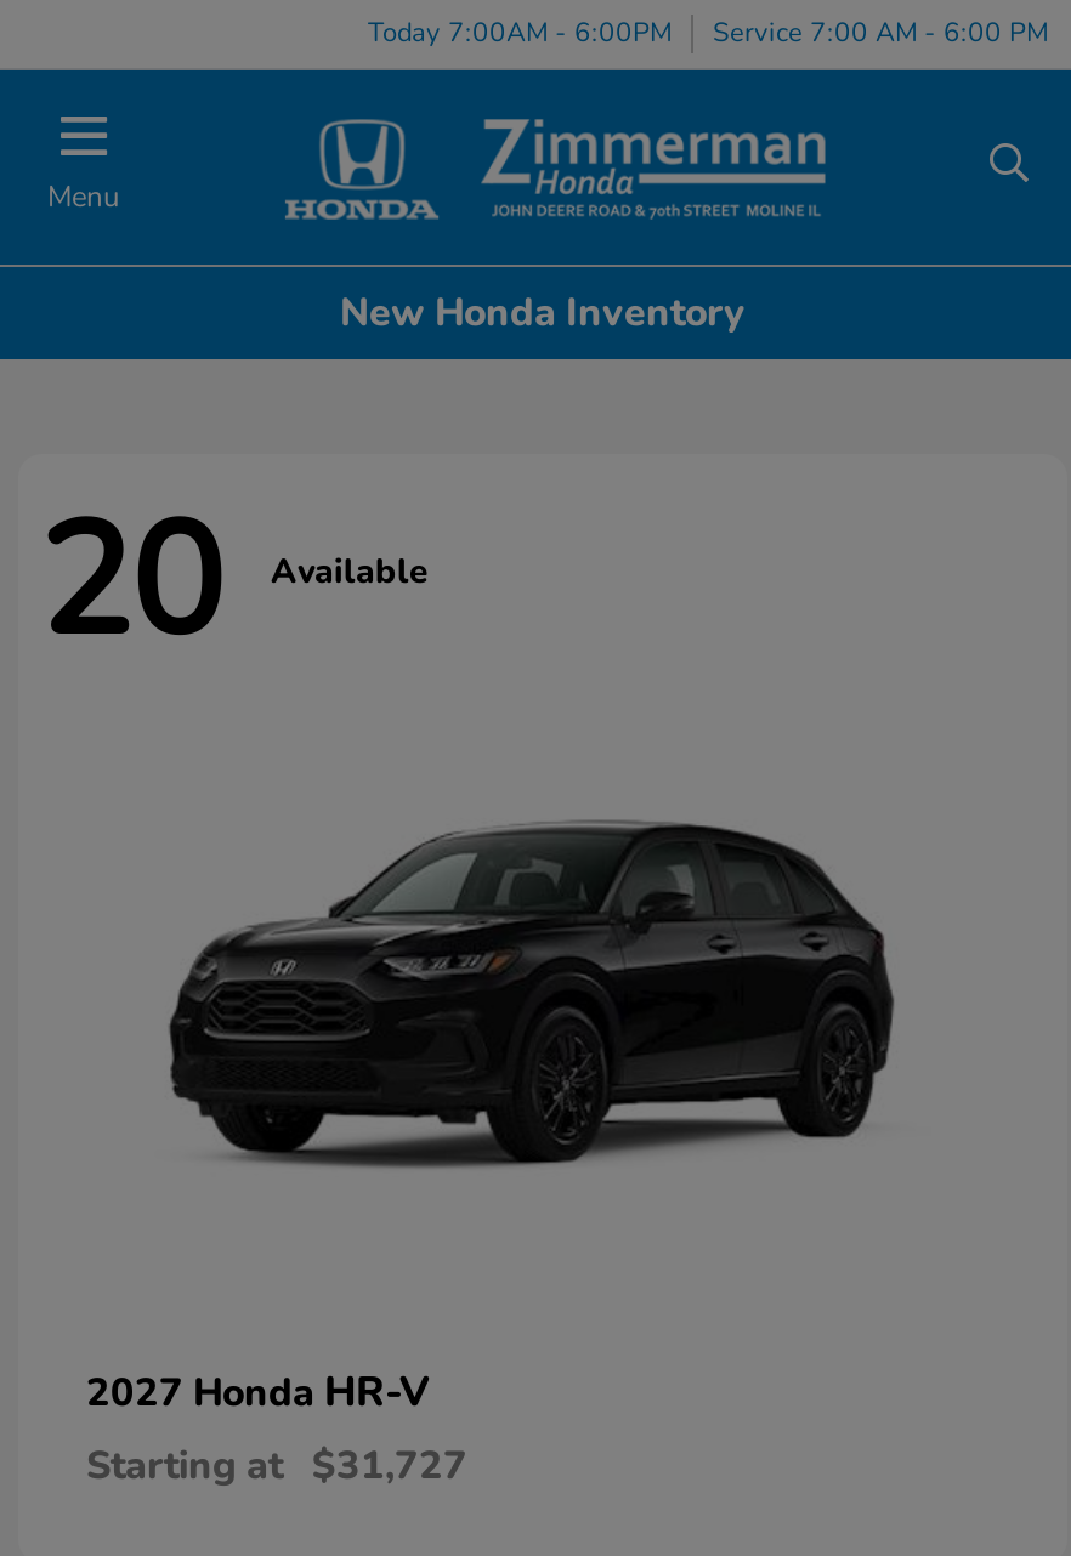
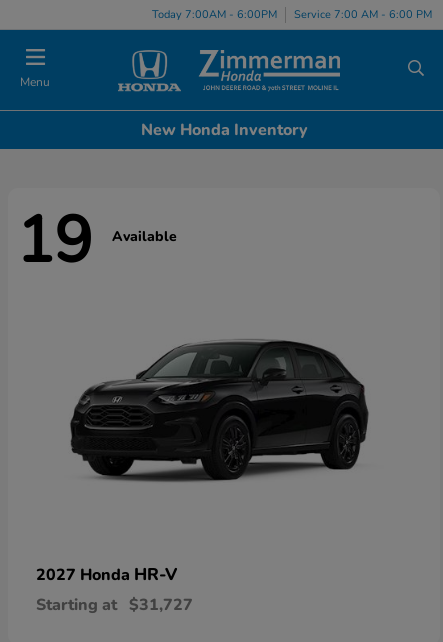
- 20 Available
+ 19 Available
